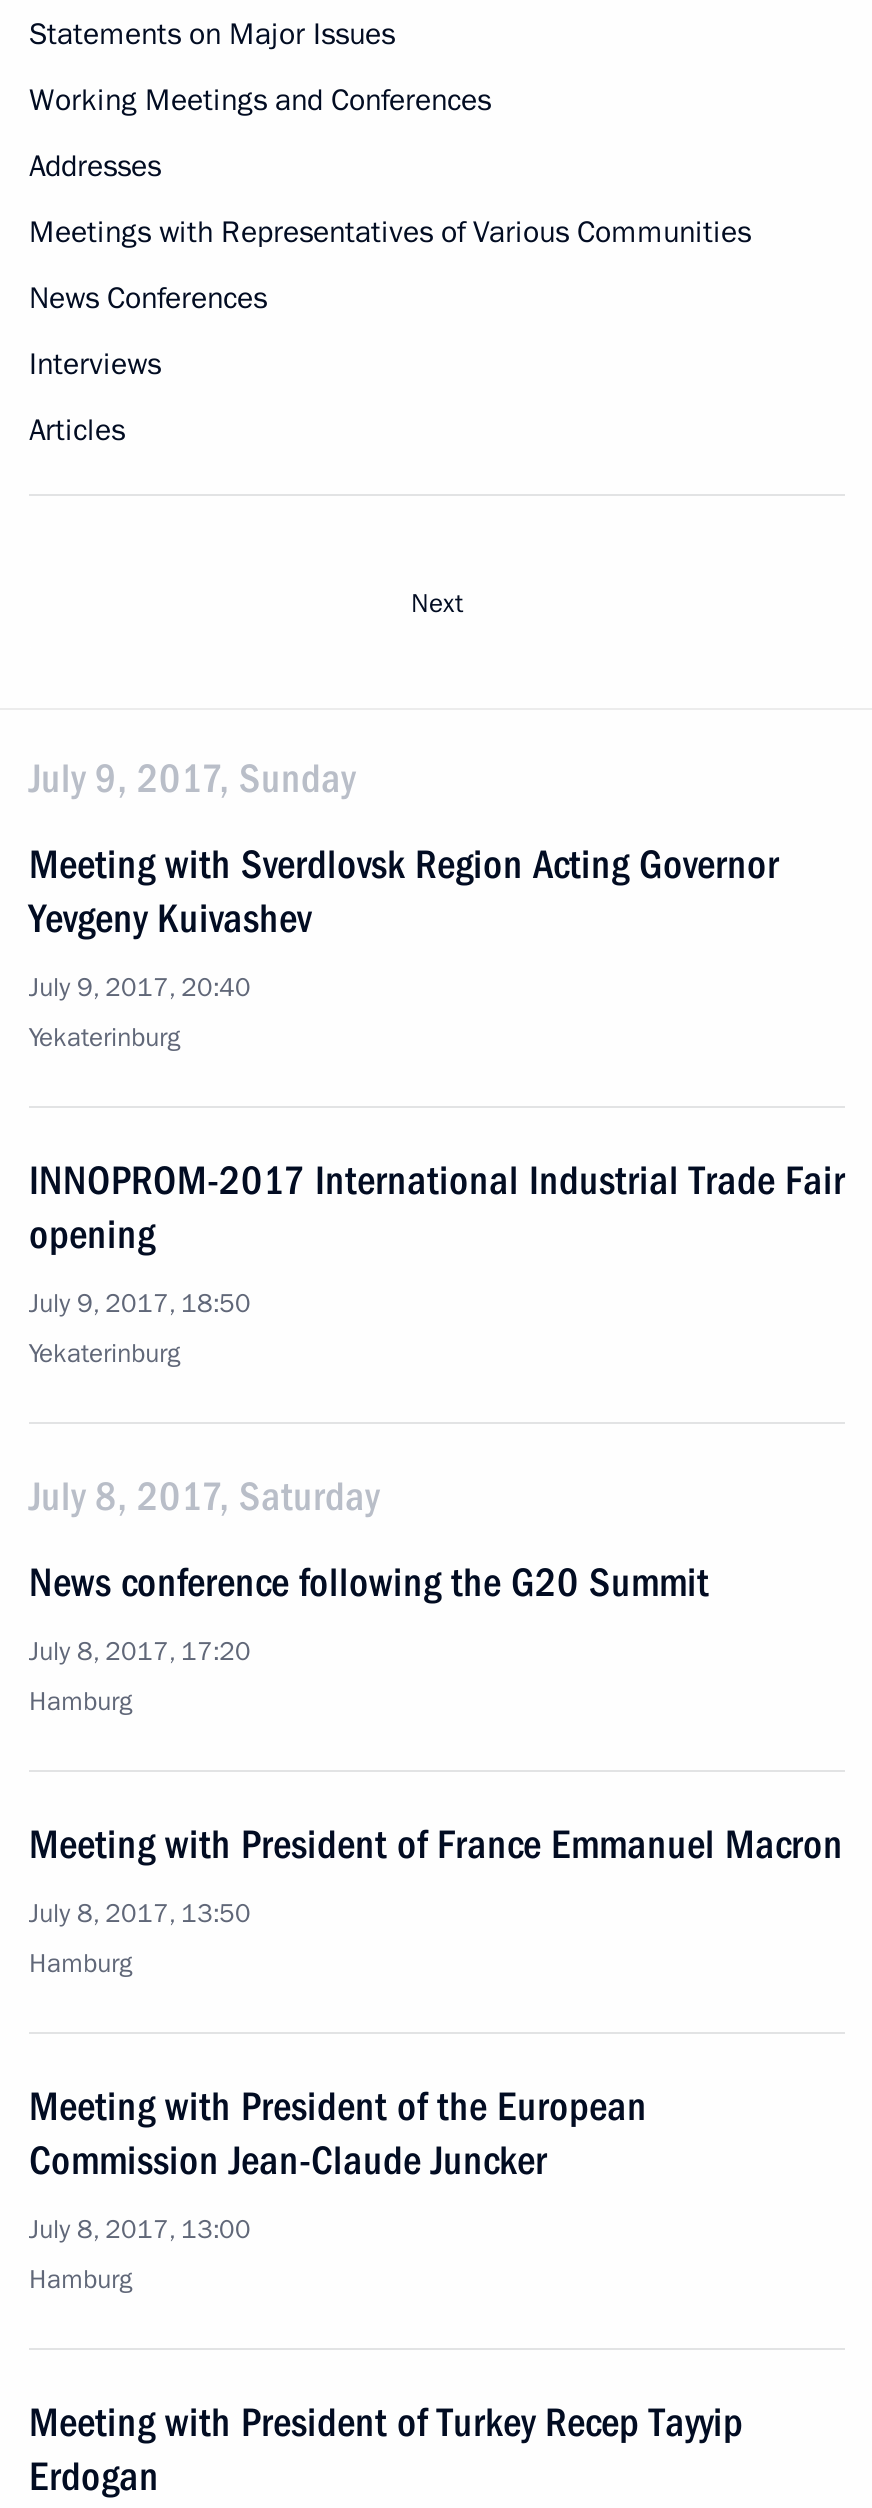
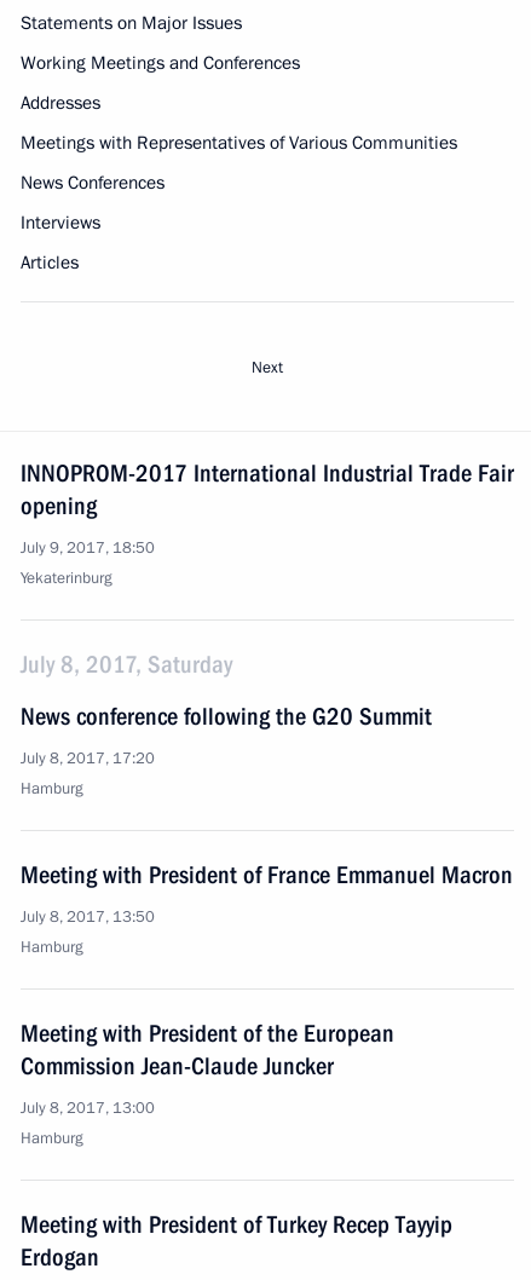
- July 9, 2017, Sunday
- Meeting with Sverdlovsk Region Acting Governor
- Yevgeny Kuivashev
- July 9, 2017, 20:40
- Yekaterinburg
